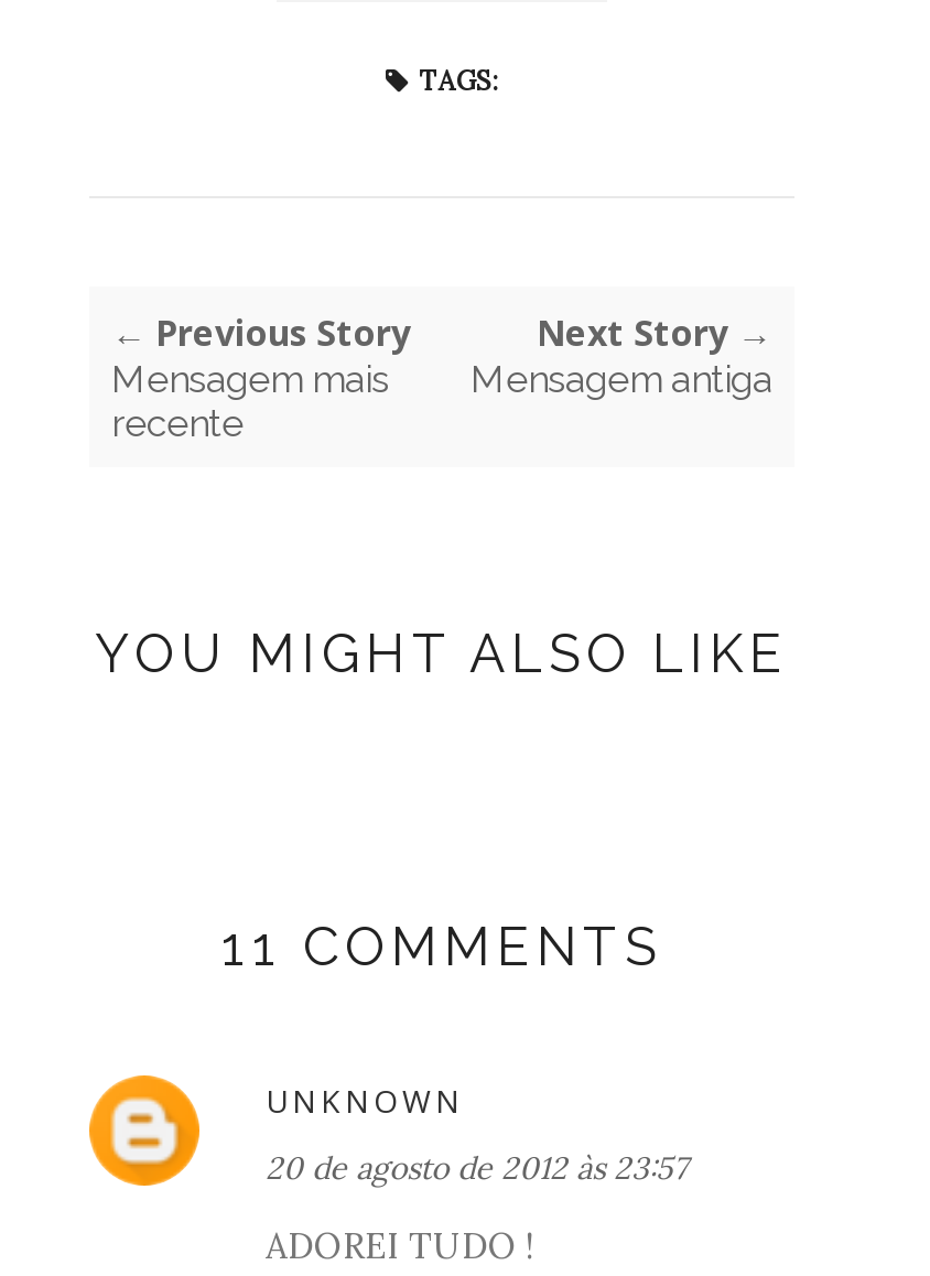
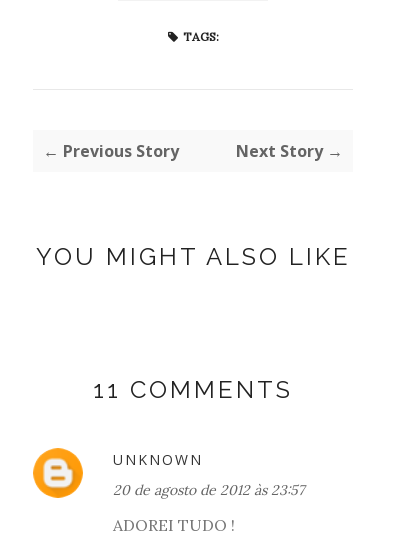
- Mensagem mais
- recente

- Mensagem antiga
